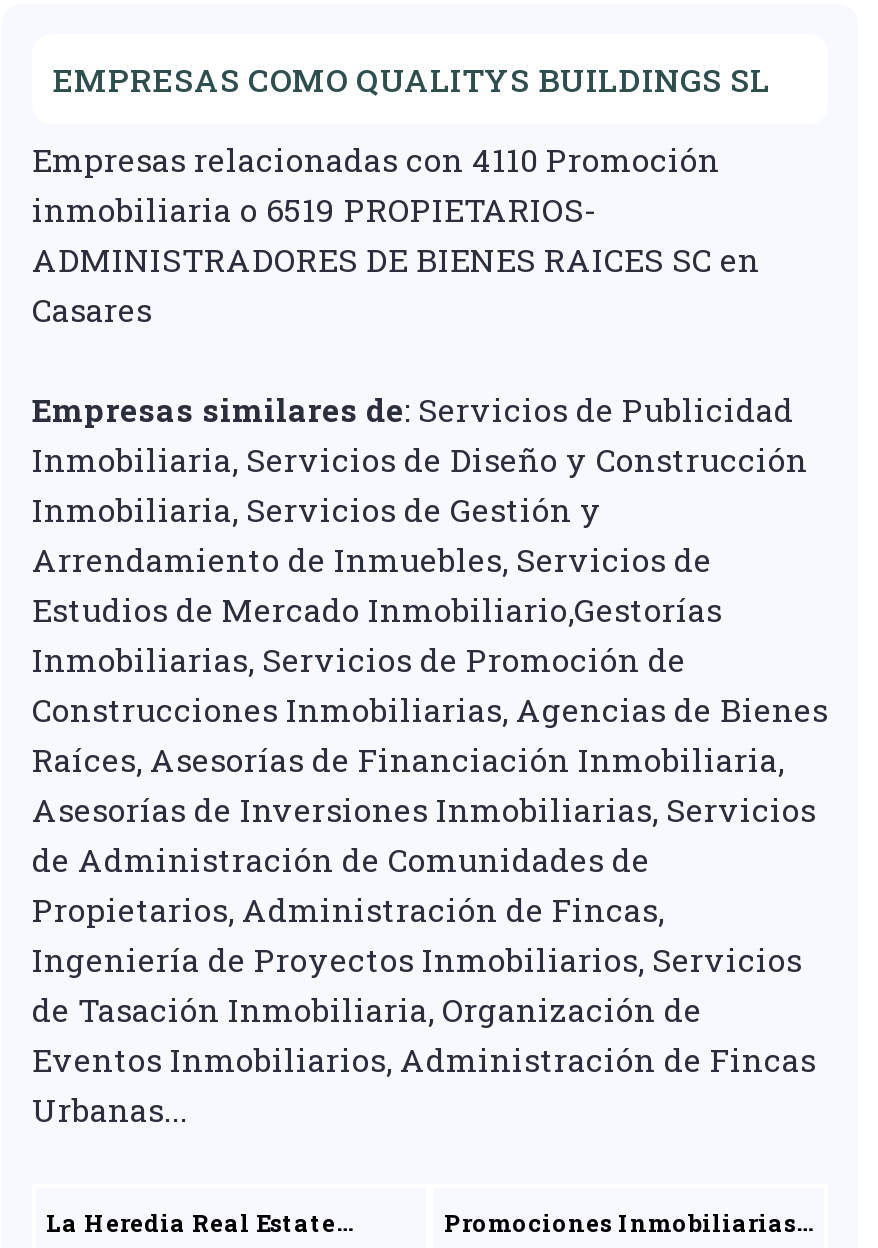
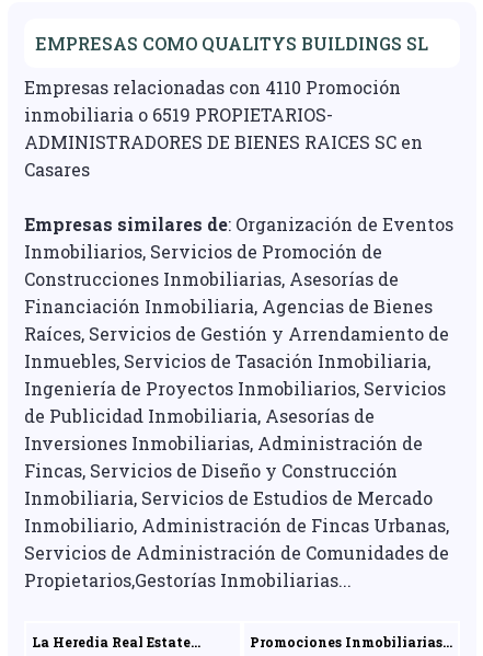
- Empresas similares de: Servicios de Publicidad
- Inmobiliaria, Servicios de Diseño y Construcción
- Inmobiliaria, Servicios de Gestión y
- Arrendamiento de Inmuebles, Servicios de
- Estudios de Mercado Inmobiliario,Gestorías
- Inmobiliarias, Servicios de Promoción de
- Construcciones Inmobiliarias, Agencias de Bienes
- Raíces, Asesorías de Financiación Inmobiliaria,
- Asesorías de Inversiones Inmobiliarias, Servicios
- de Administración de Comunidades de
- Propietarios, Administración de Fincas,
+ Empresas similares de: Organización de Eventos
+ Inmobiliarios, Servicios de Promoción de
+ Construcciones Inmobiliarias, Asesorías de
+ Financiación Inmobiliaria, Agencias de Bienes
+ Raíces, Servicios de Gestión y Arrendamiento de
+ Inmuebles, Servicios de Tasación Inmobiliaria,

moved up: Ingeniería de Proyectos Inmobiliarios, Servicios

- de Tasación Inmobiliaria, Organización de
- Eventos Inmobiliarios, Administración de Fincas
- Urbanas...
+ de Publicidad Inmobiliaria, Asesorías de
+ Inversiones Inmobiliarias, Administración de
+ Fincas, Servicios de Diseño y Construcción
+ Inmobiliaria, Servicios de Estudios de Mercado
+ Inmobiliario, Administración de Fincas Urbanas,
+ Servicios de Administración de Comunidades de
+ Propietarios,Gestorías Inmobiliarias...
